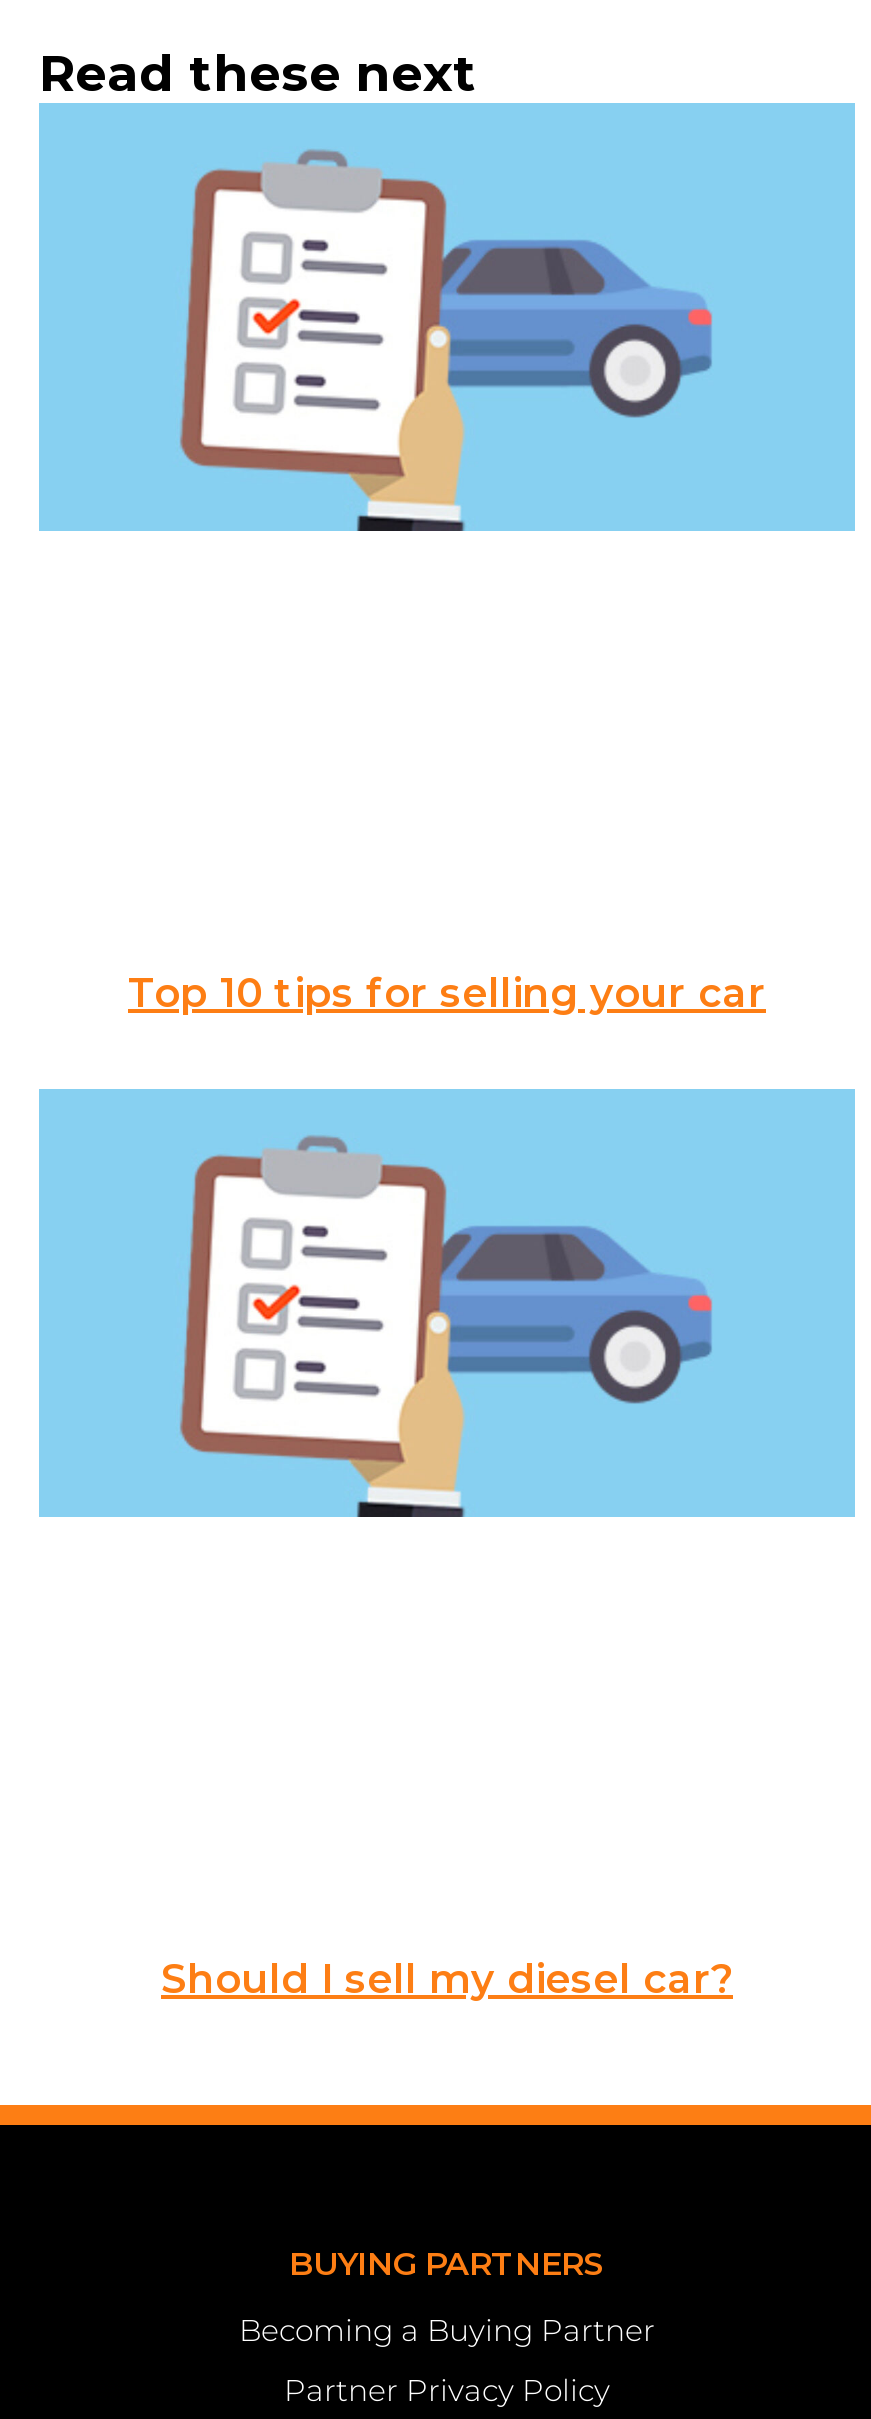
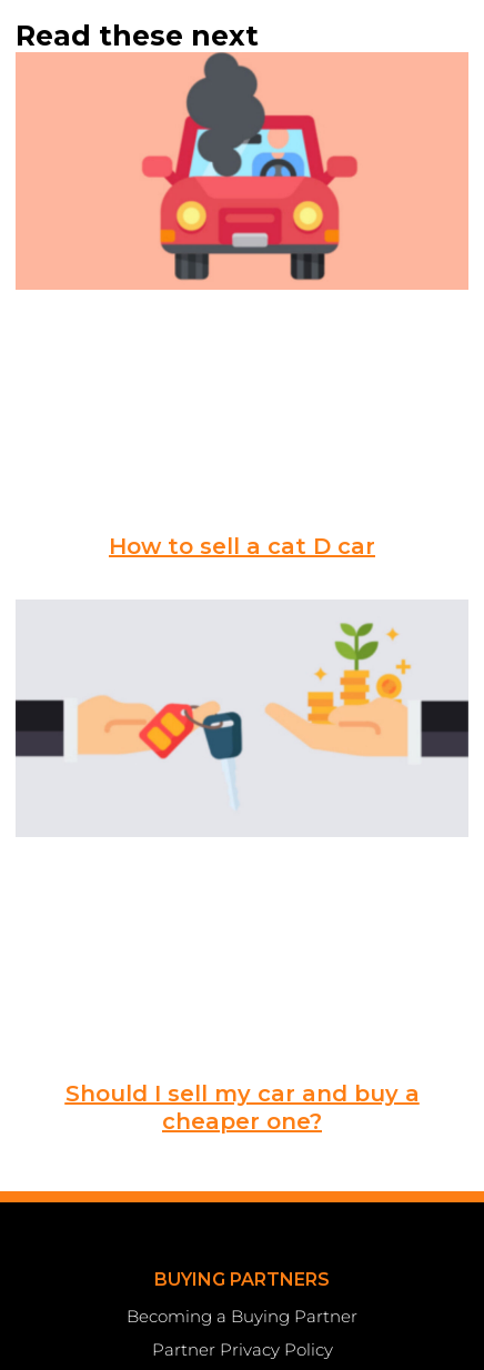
- [image]
+ [image]

- Top 10 tips for selling your car
+ How to sell a cat D car

- [image]
+ [image]

- Should I sell my diesel car?
+ Should I sell my car and buy a
+ cheaper one?
